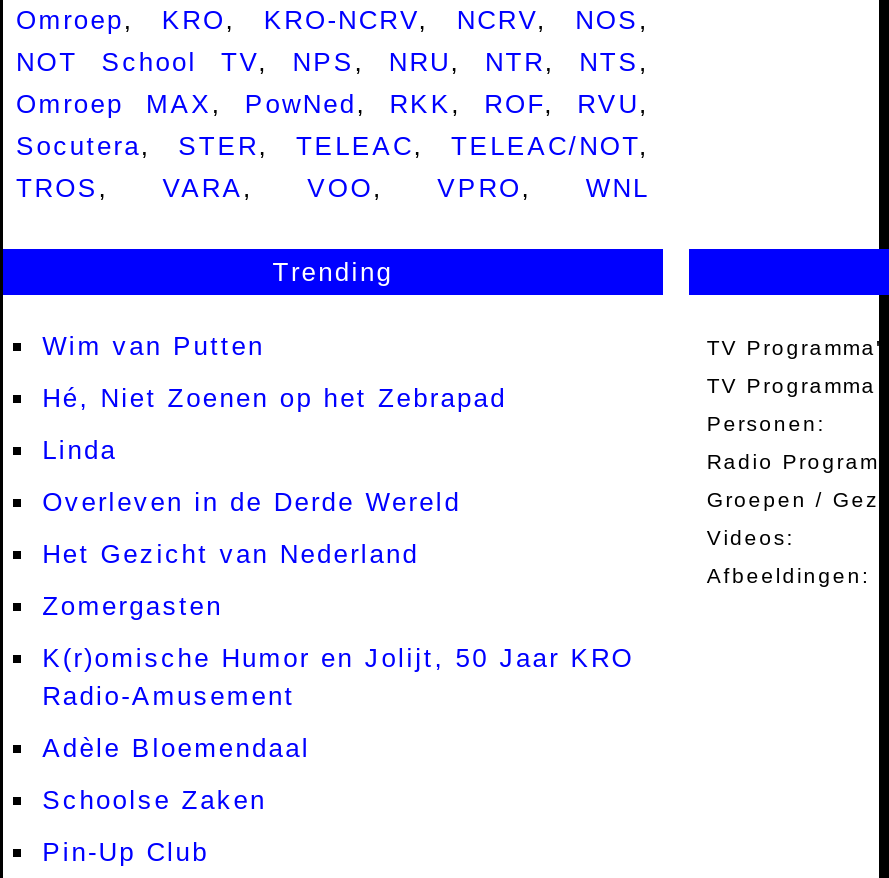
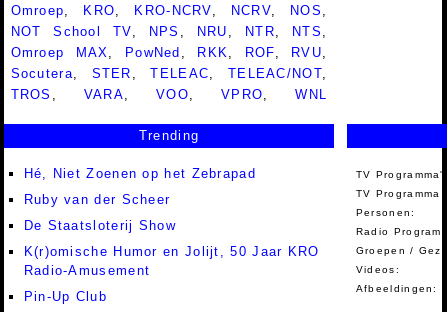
- Wim van Putten

- Linda
- Overleven in de Derde Wereld
- Het Gezicht van Nederland
- Zomergasten
+ Ruby van der Scheer
+ De Staatsloterij Show

- Adèle Bloemendaal
- Schoolse Zaken
